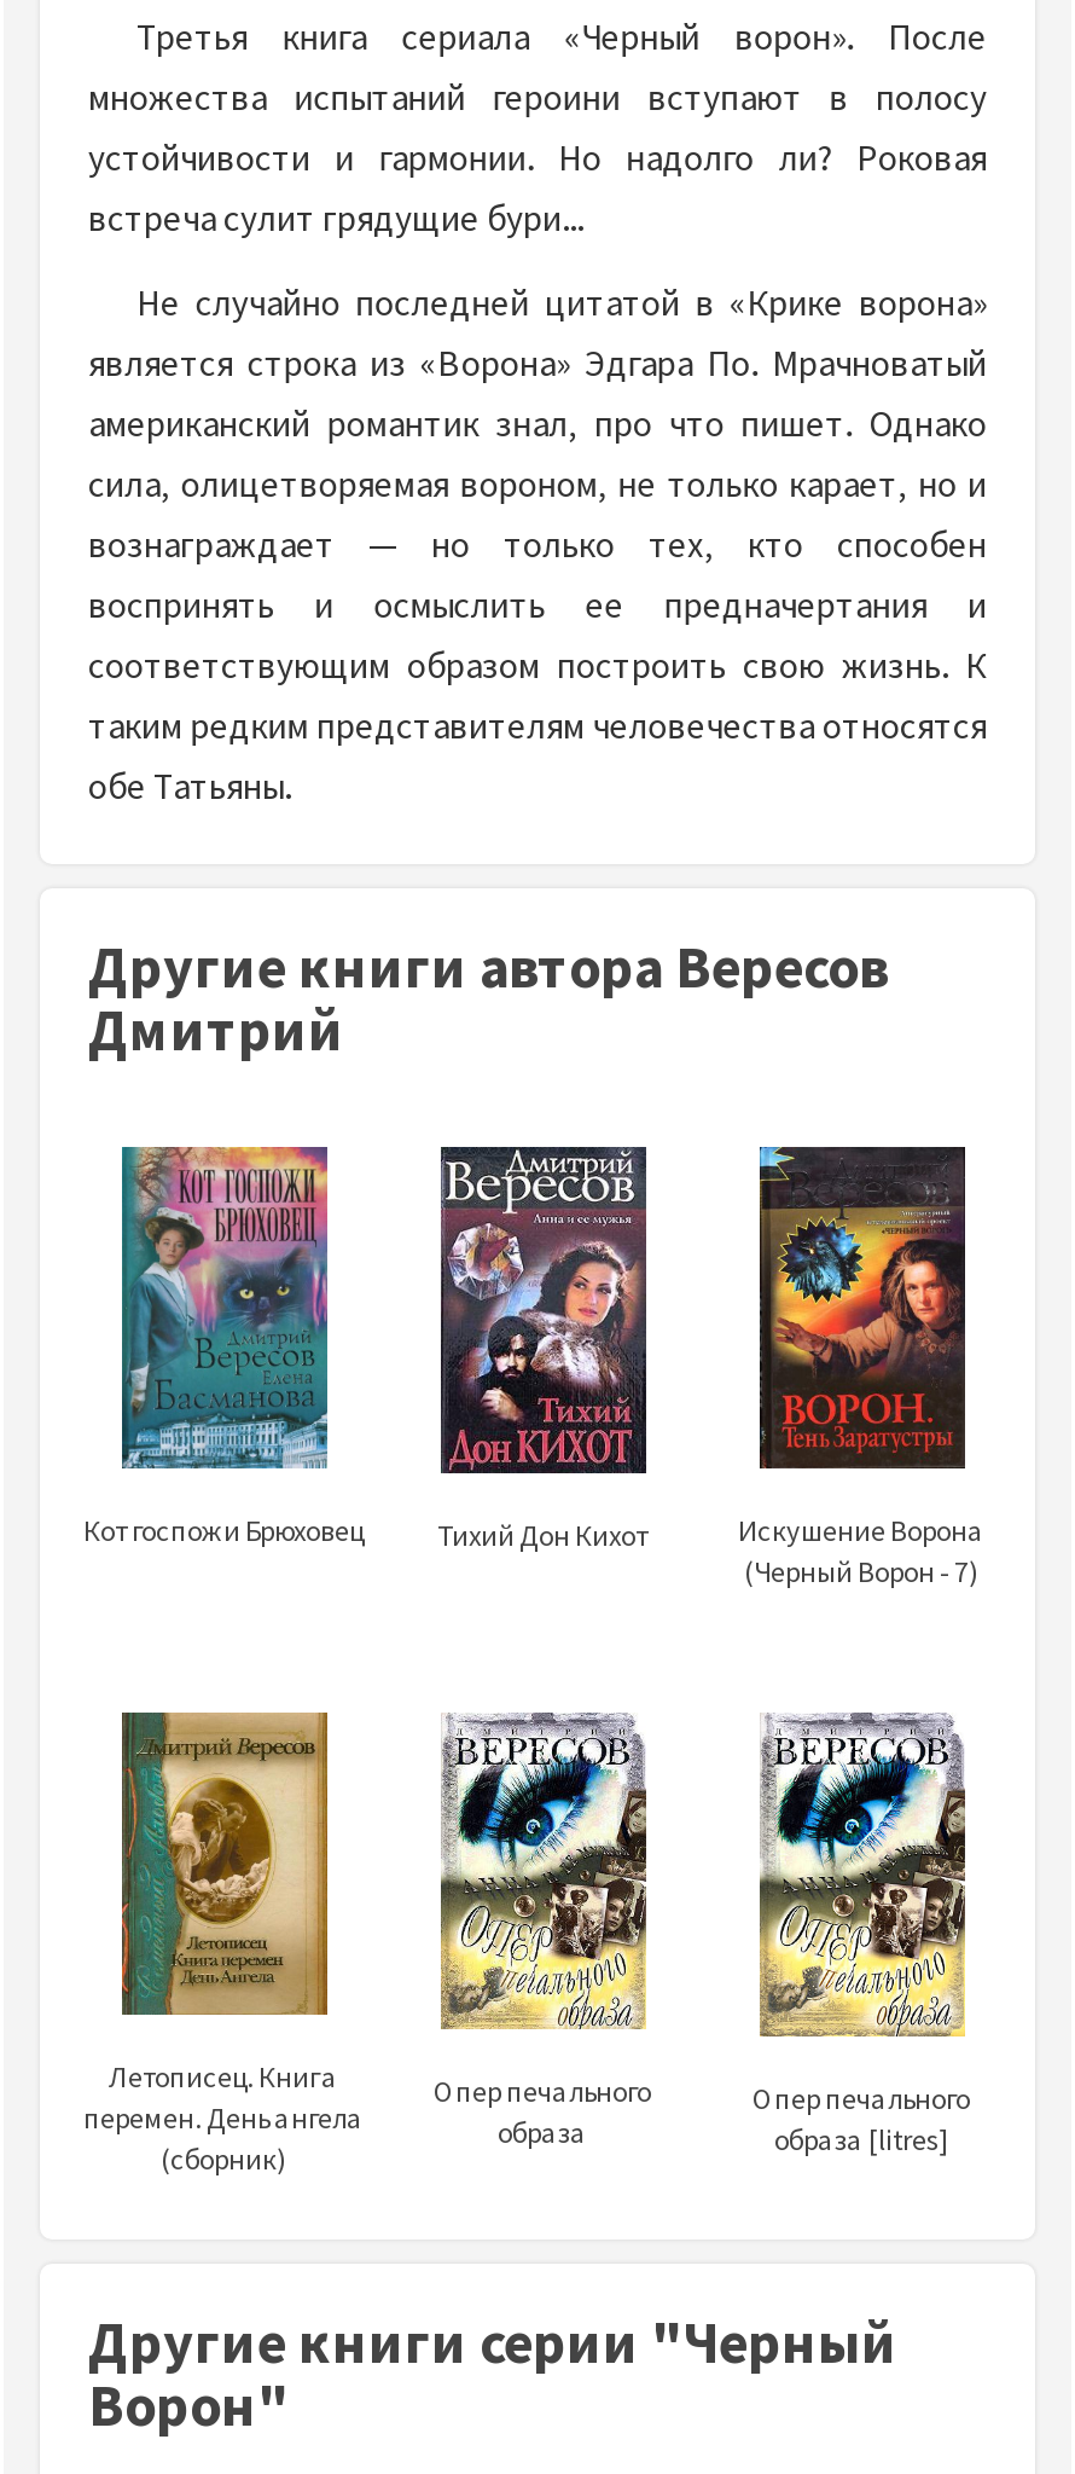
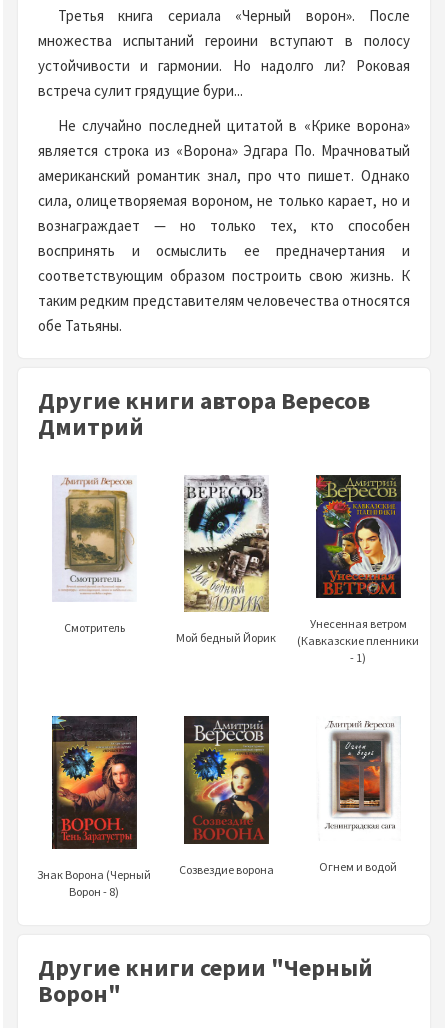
- [image]
- Кот госпожи Брюховец
- Тихий Дон Кихот
- Искушение Ворона
- (Черный Ворон - 7)
+ [image]
+ Смотритель
+ Мой бедный Йорик

- [image]
+ [image]

- [image]
+ [image]

- [image]
+ [image]

- [image]
+ [image]

- [image]
- Опер печального
- образа [litres]
+ [image]
+ Созвездие воронa
+ Огнем и водой

- Летописец. Книга
- перемен. День ангела
- (сборник)
+ Унесенная ветром
+ (Кавказские пленники
+ - 1)

- Опер печального
- образа
+ Знак Ворона (Черный
+ Ворон - 8)
